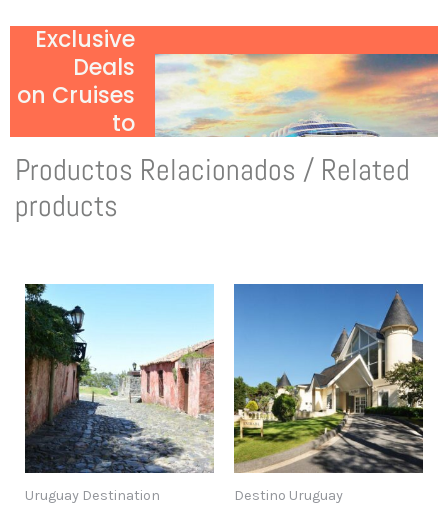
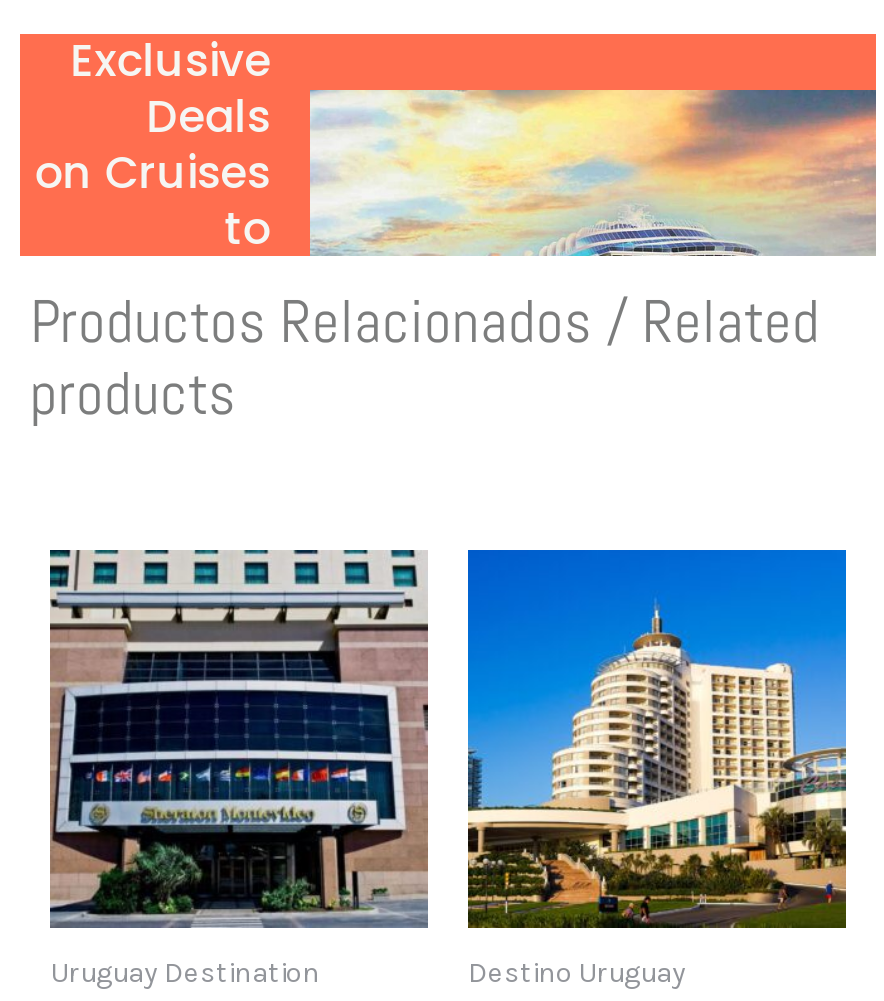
- [image]
+ [image]

- [image]
+ [image]
